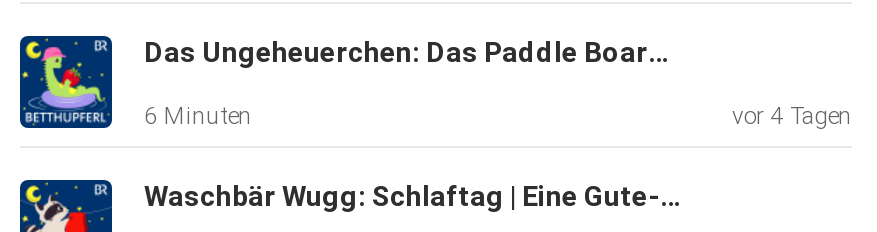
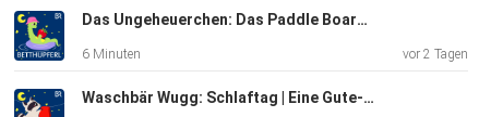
- vor 4 Tagen
+ vor 2 Tagen
